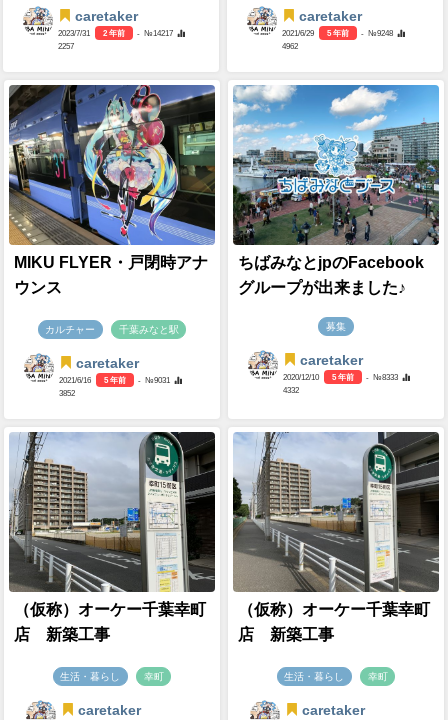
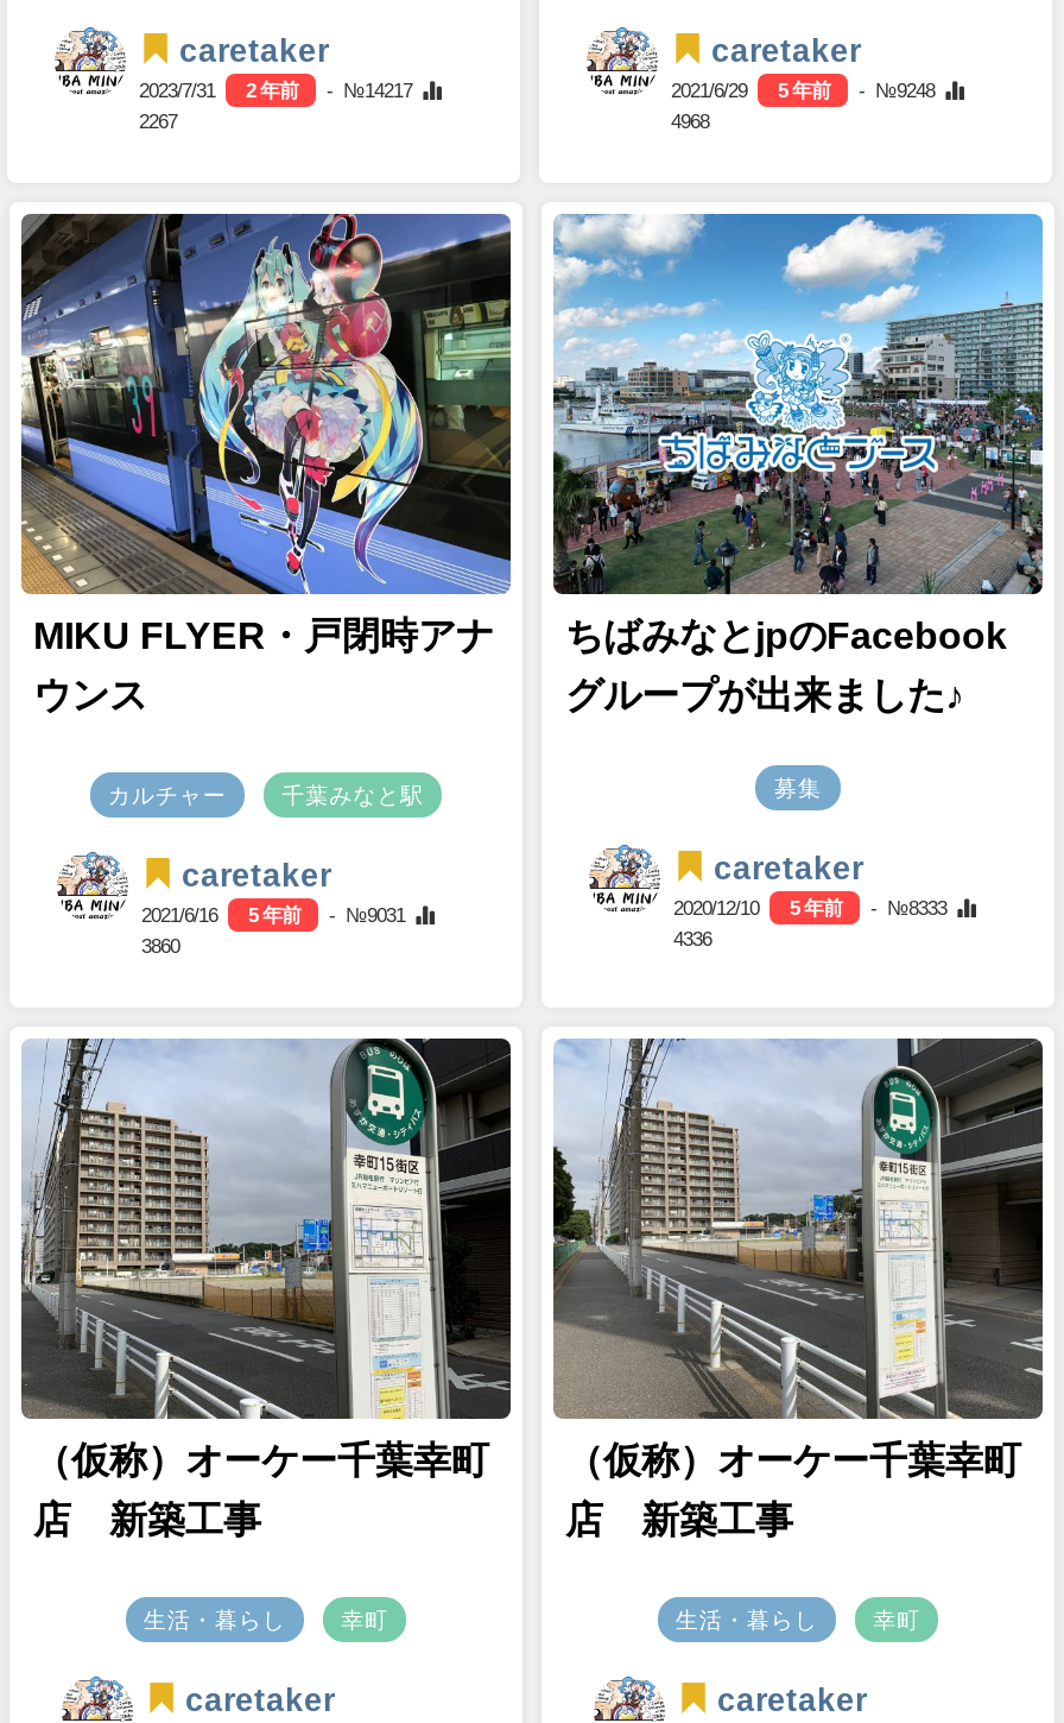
- 2257
+ 2267

- 4962
+ 4968

- 3852
+ 3860

- 4332
+ 4336
